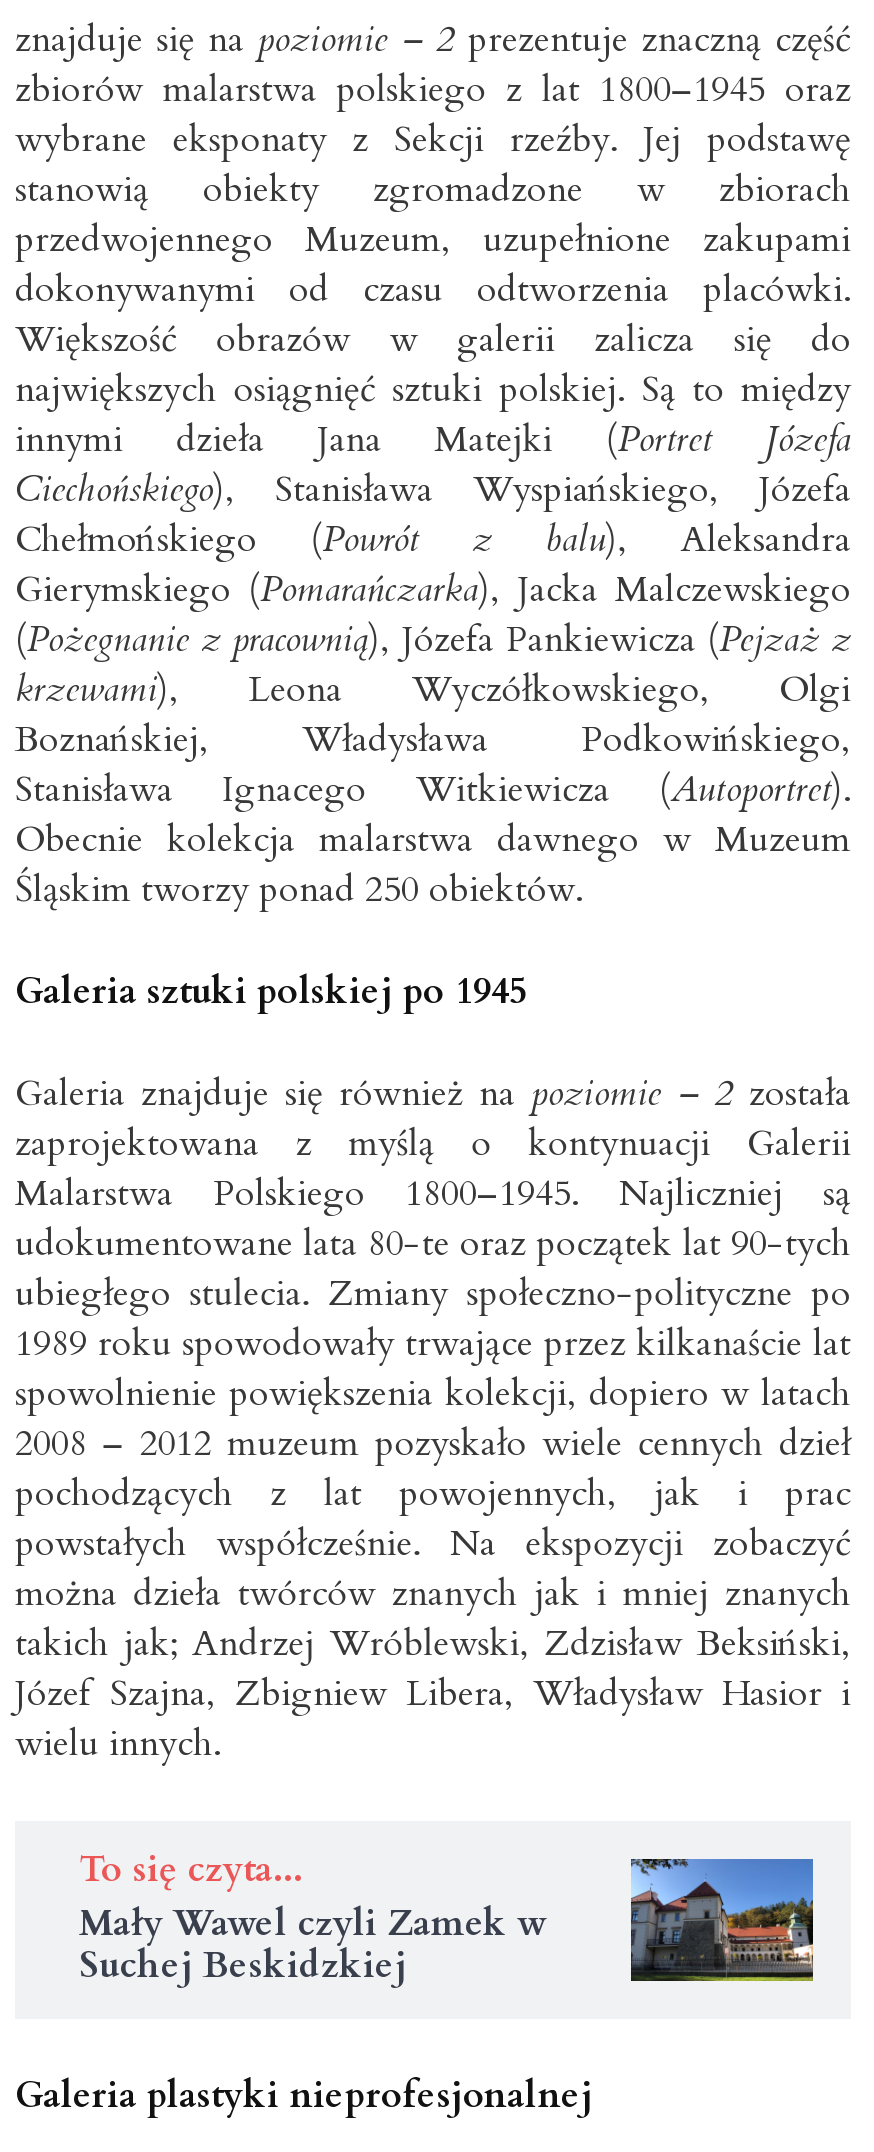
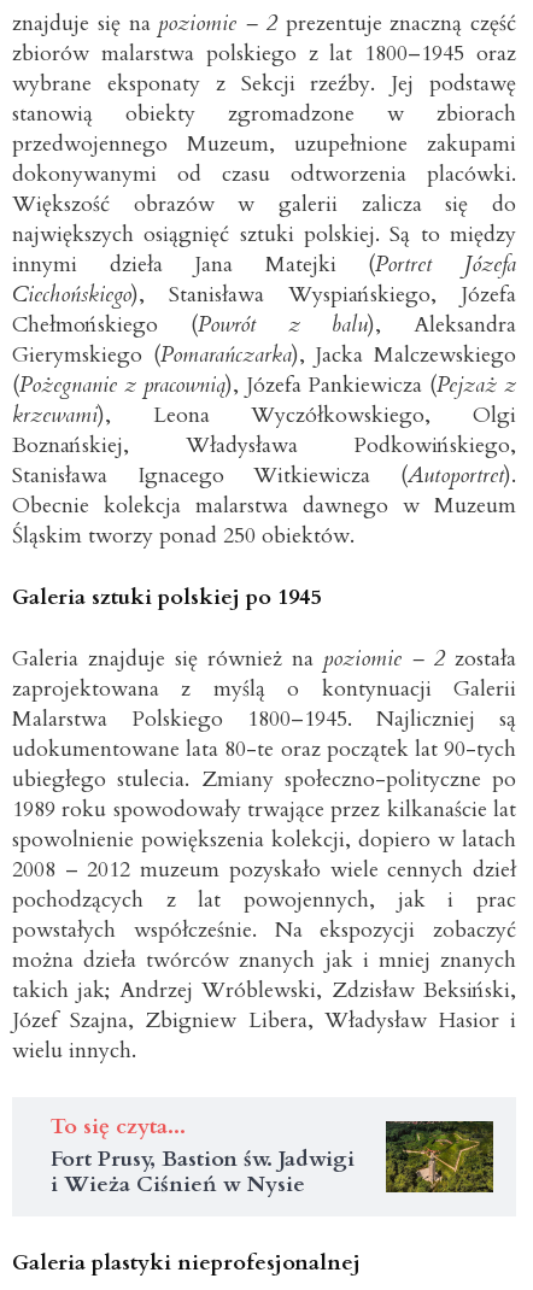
- [image]
+ [image]

- Mały Wawel czyli Zamek w
- Suchej Beskidzkiej
+ Fort Prusy, Bastion św. Jadwigi
+ i Wieża Ciśnień w Nysie
